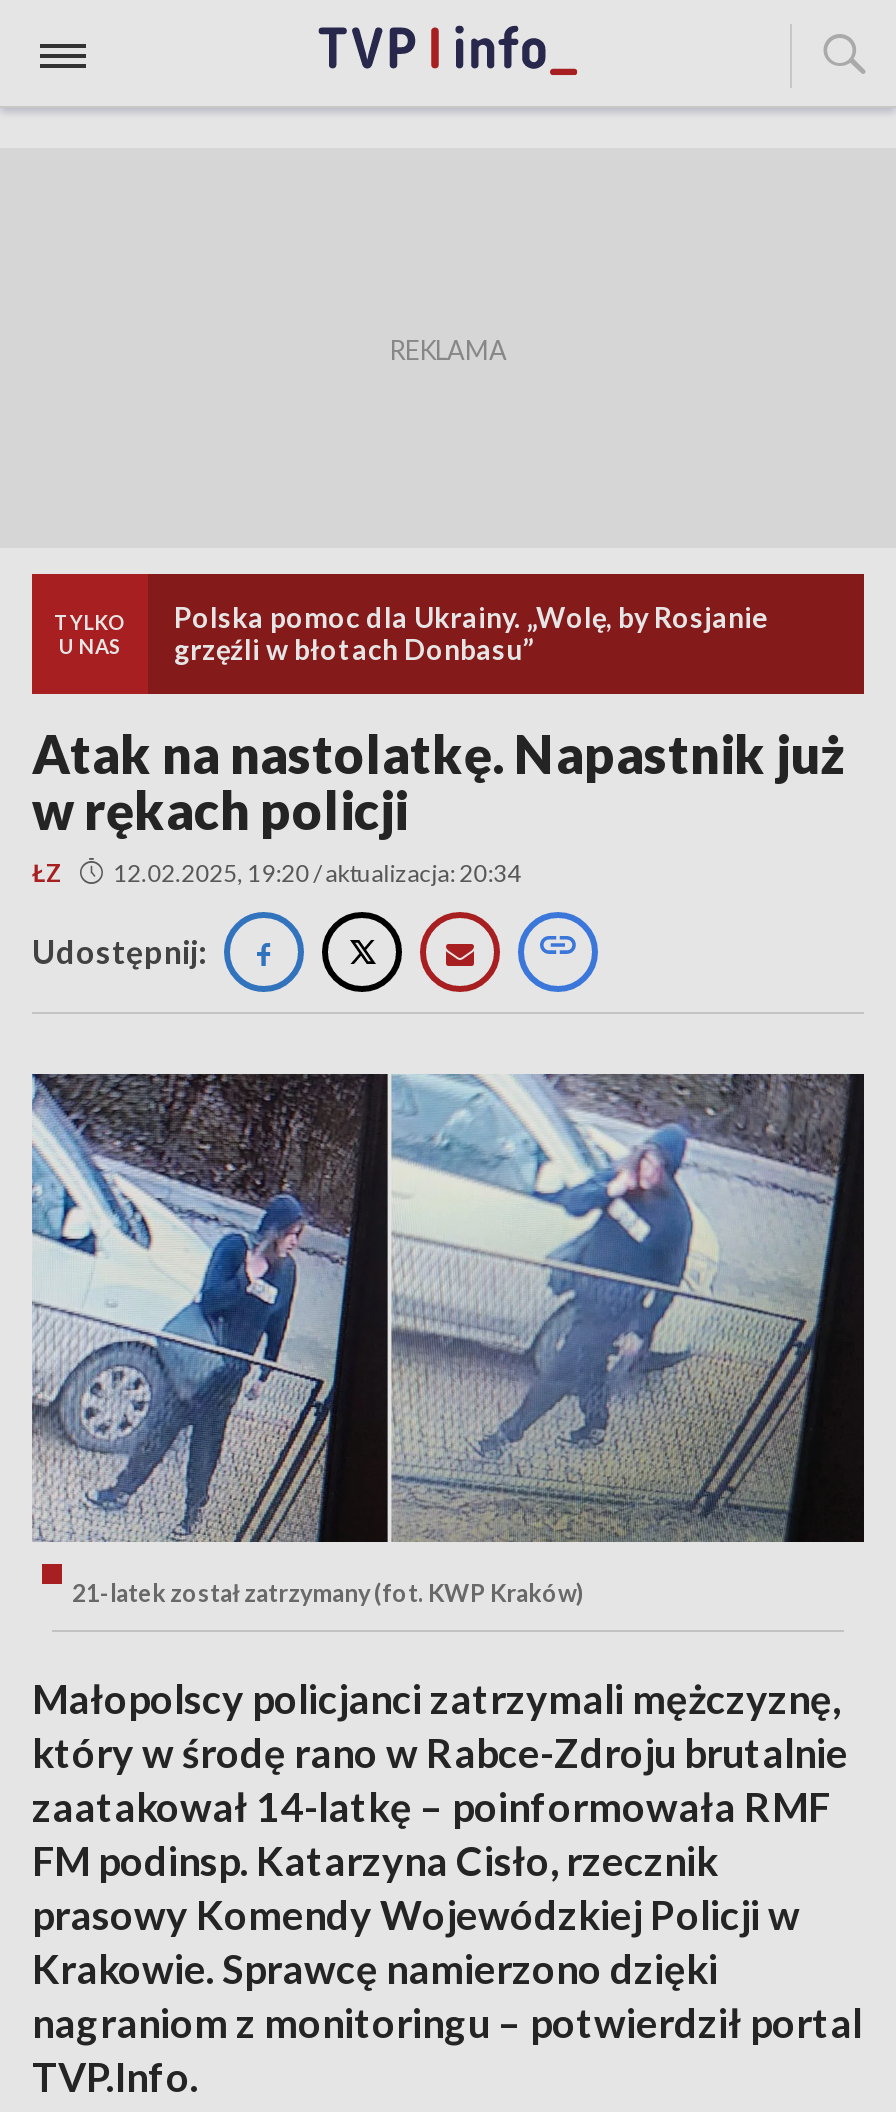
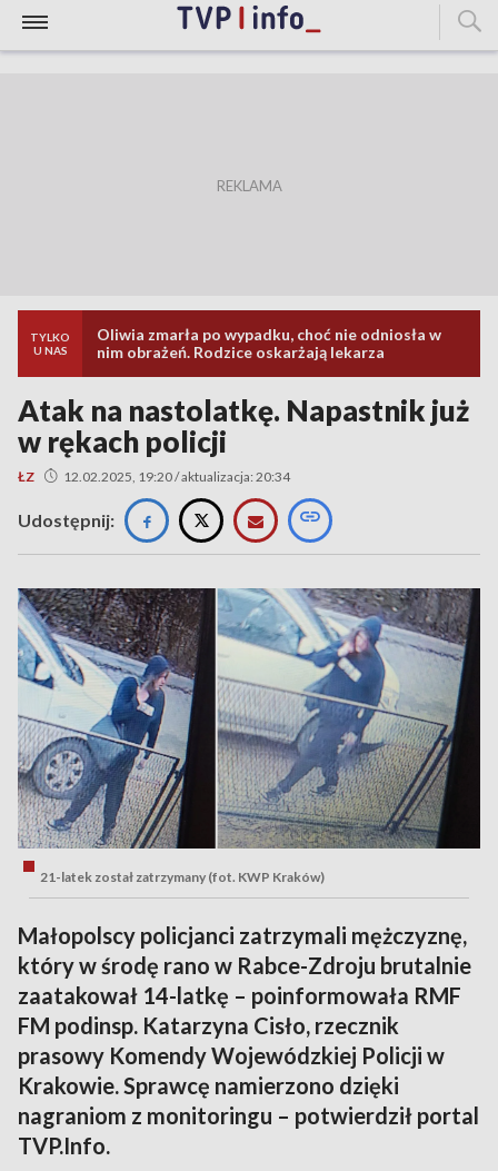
- Polska pomoc dla Ukrainy. „Wolę, by Rosjanie
- grzęźli w błotach Donbasu”
+ Oliwia zmarła po wypadku, choć nie odniosła w
+ nim obrażeń. Rodzice oskarżają lekarza
